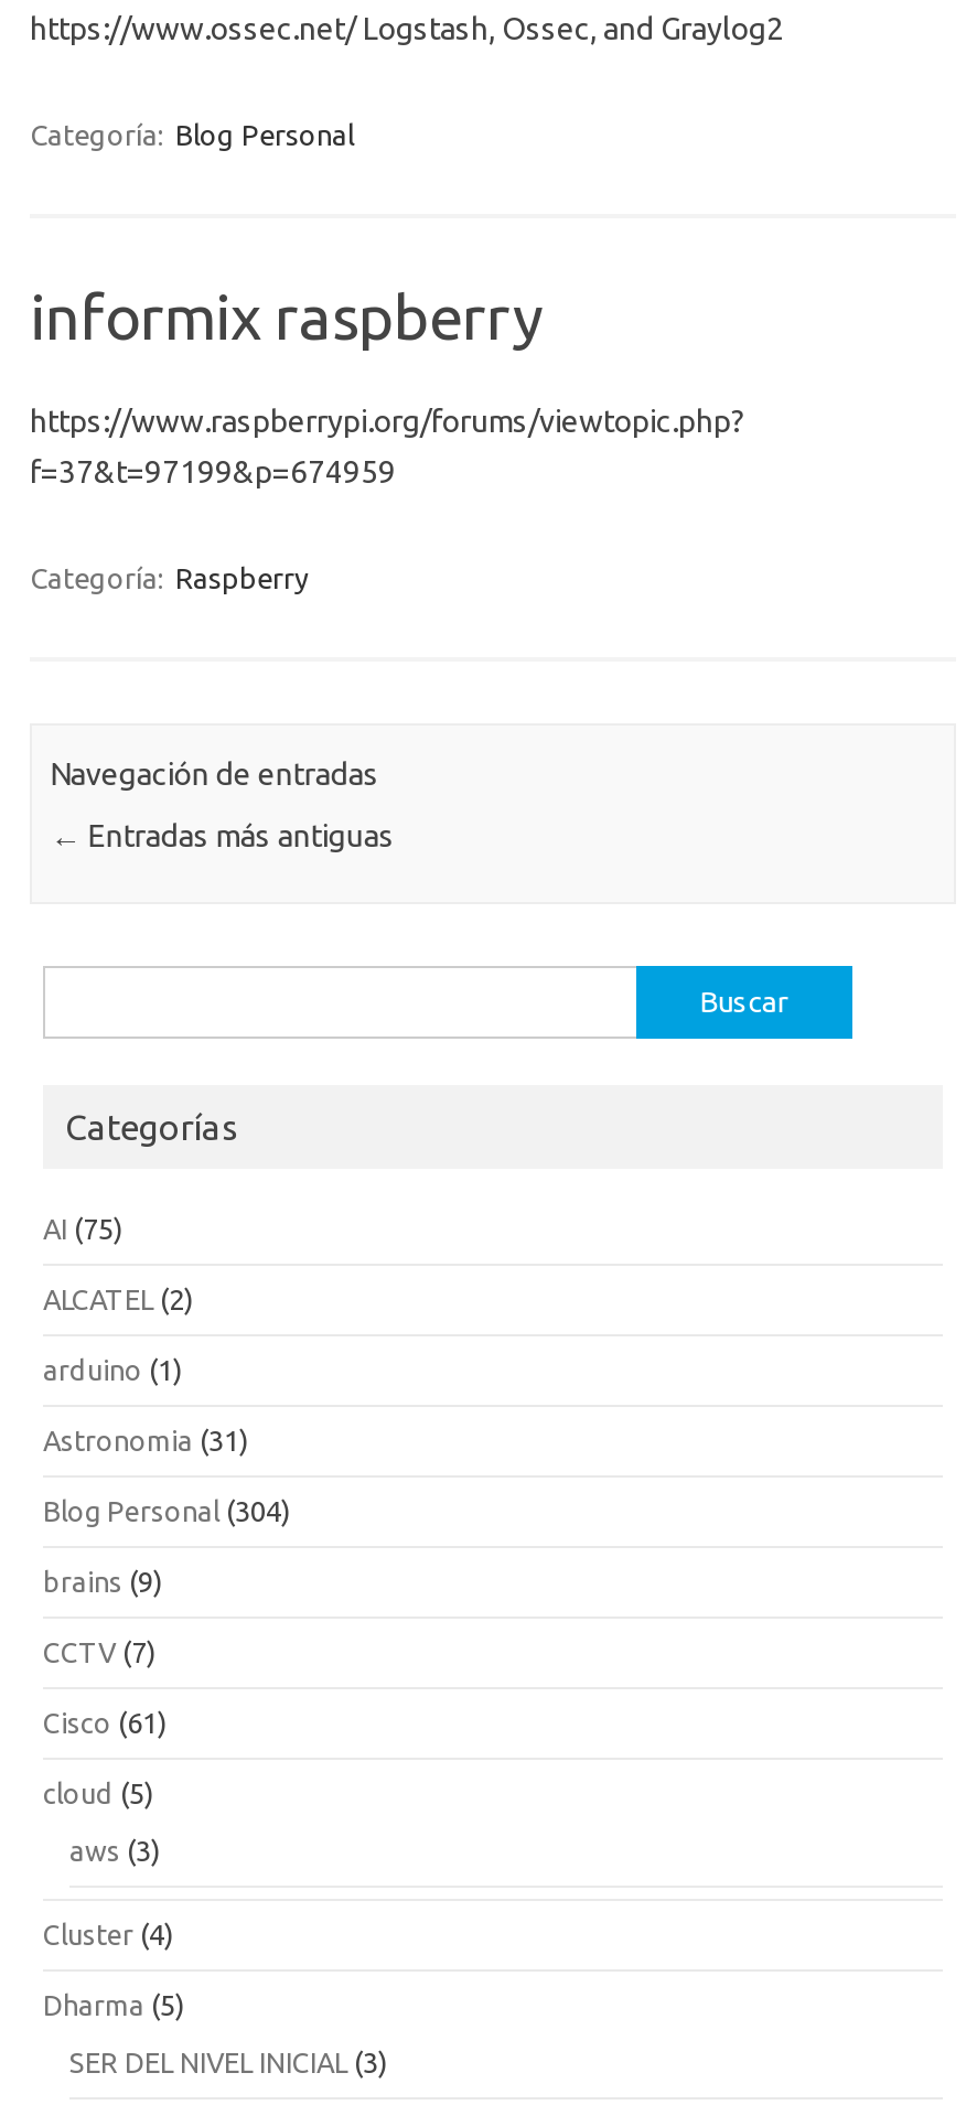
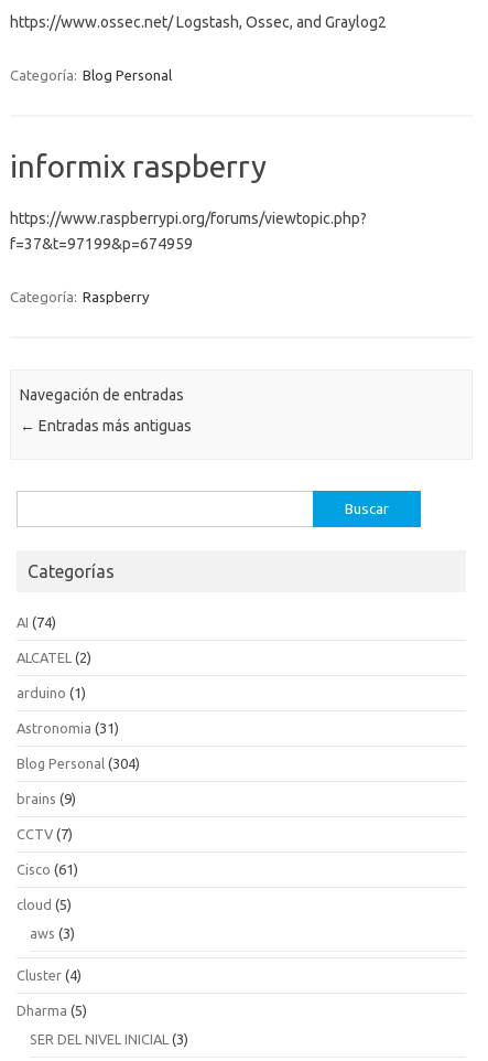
- AI (75)
+ AI (74)
